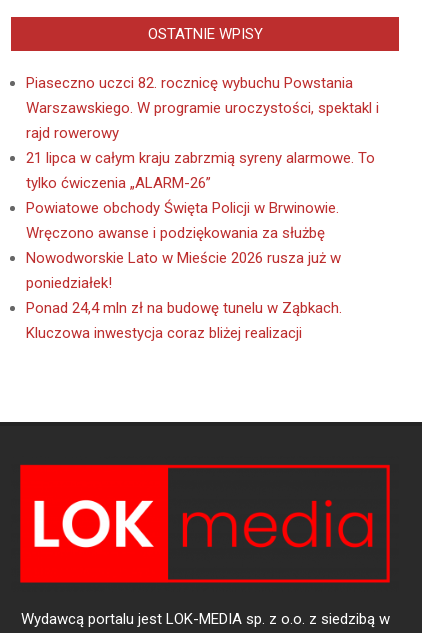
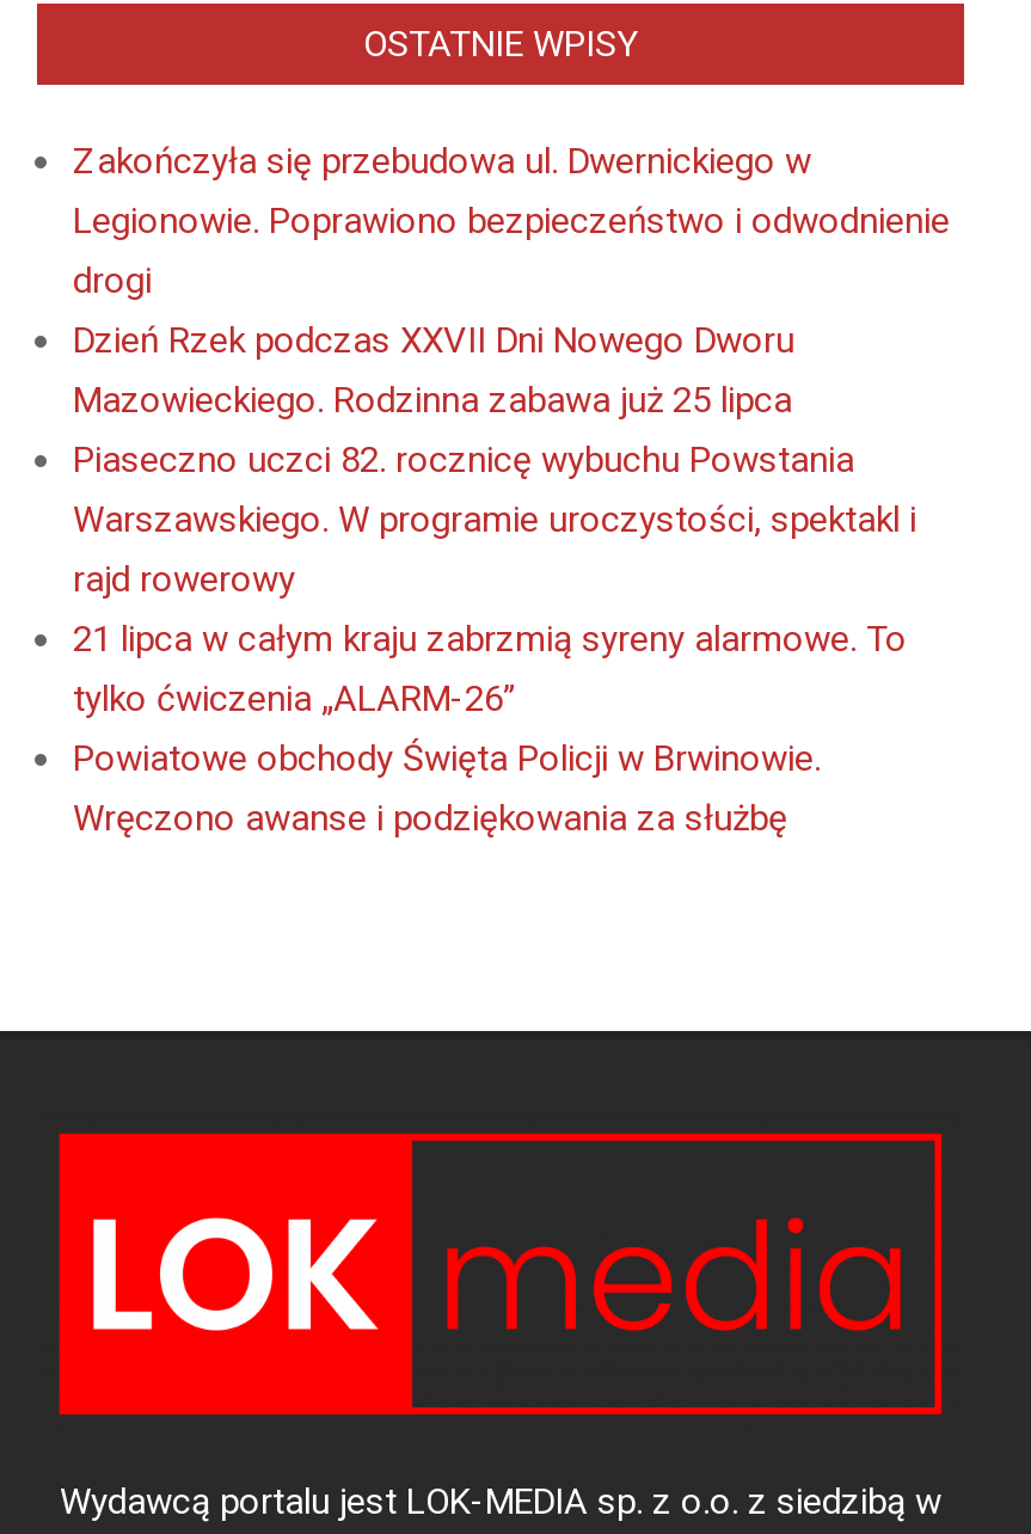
+ Zakończyła się przebudowa ul. Dwernickiego w
+ Legionowie. Poprawiono bezpieczeństwo i odwodnienie
+ drogi
+ Dzień Rzek podczas XXVII Dni Nowego Dworu
+ Mazowieckiego. Rodzinna zabawa już 25 lipca

moved down: Piaseczno uczci 82. rocznicę wybuchu Powstania | Warszawskiego. W programie uroczystości, spektakl i | rajd rowerowy | 21 lipca w całym kraju zabrzmią syreny alarmowe. To | tylko ćwiczenia „ALARM-26” | Powiatowe obchody Święta Policji w Brwinowie. | Wręczono awanse i podziękowania za służbę

- Nowodworskie Lato w Mieście 2026 rusza już w
- poniedziałek!
- Ponad 24,4 mln zł na budowę tunelu w Ząbkach.
- Kluczowa inwestycja coraz bliżej realizacji
